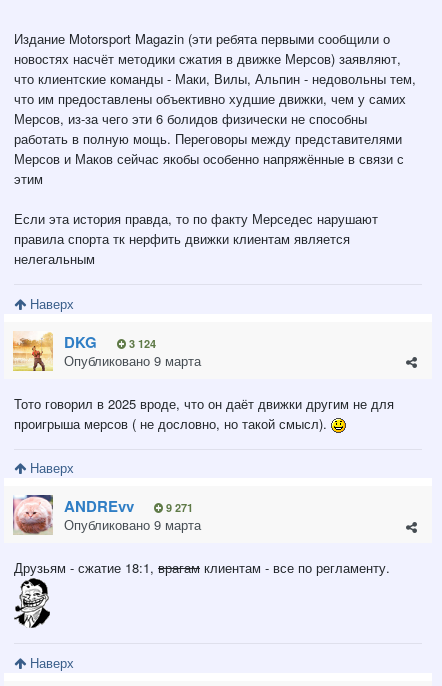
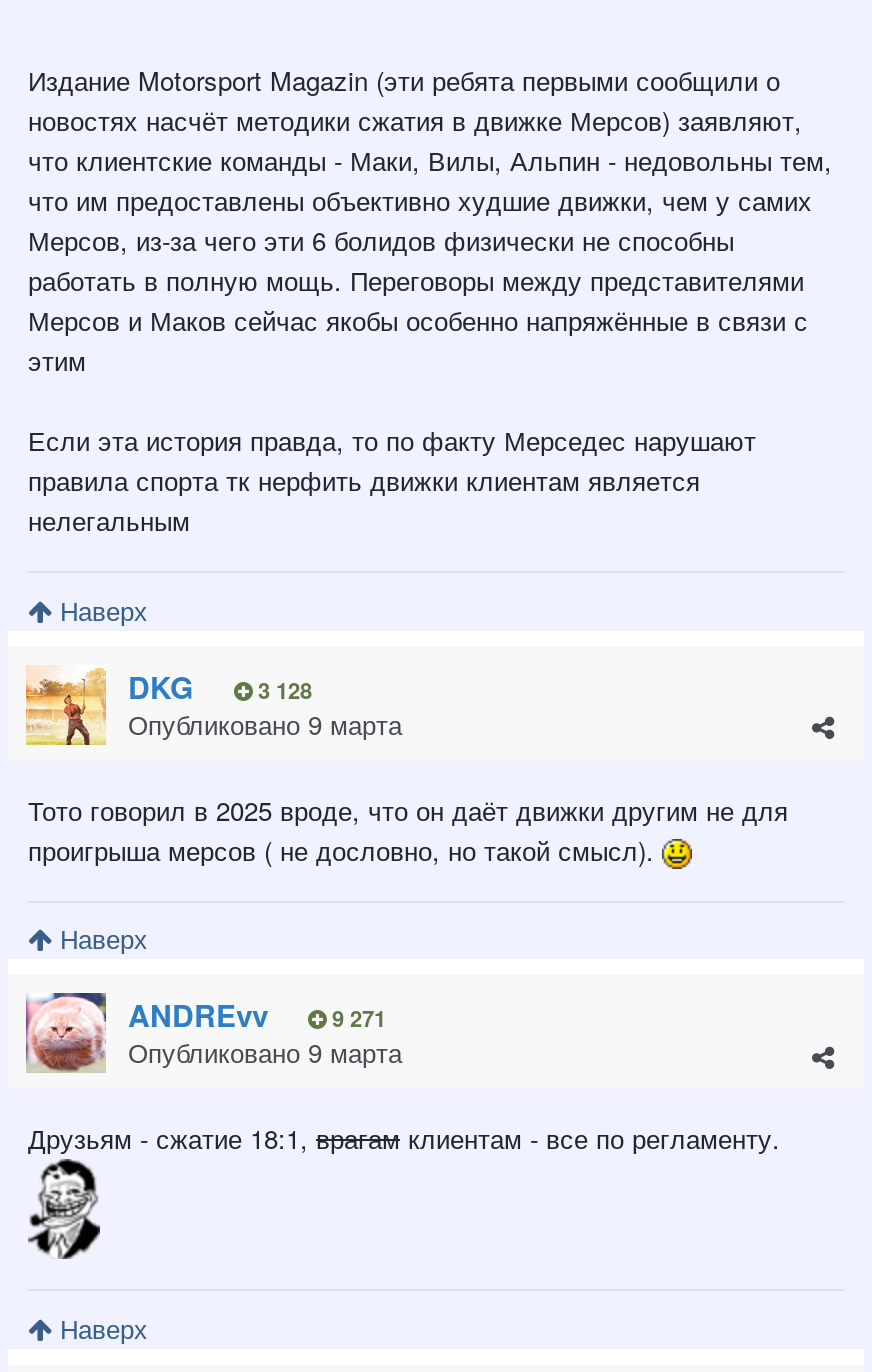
- DKG 3 124
+ DKG 3 128
